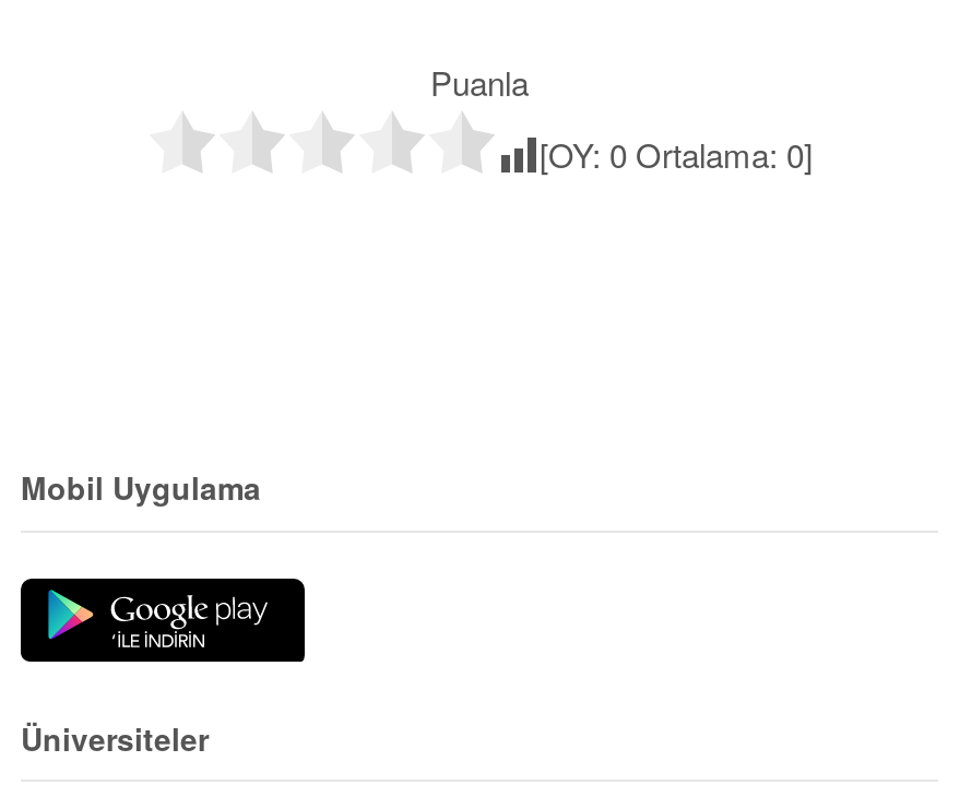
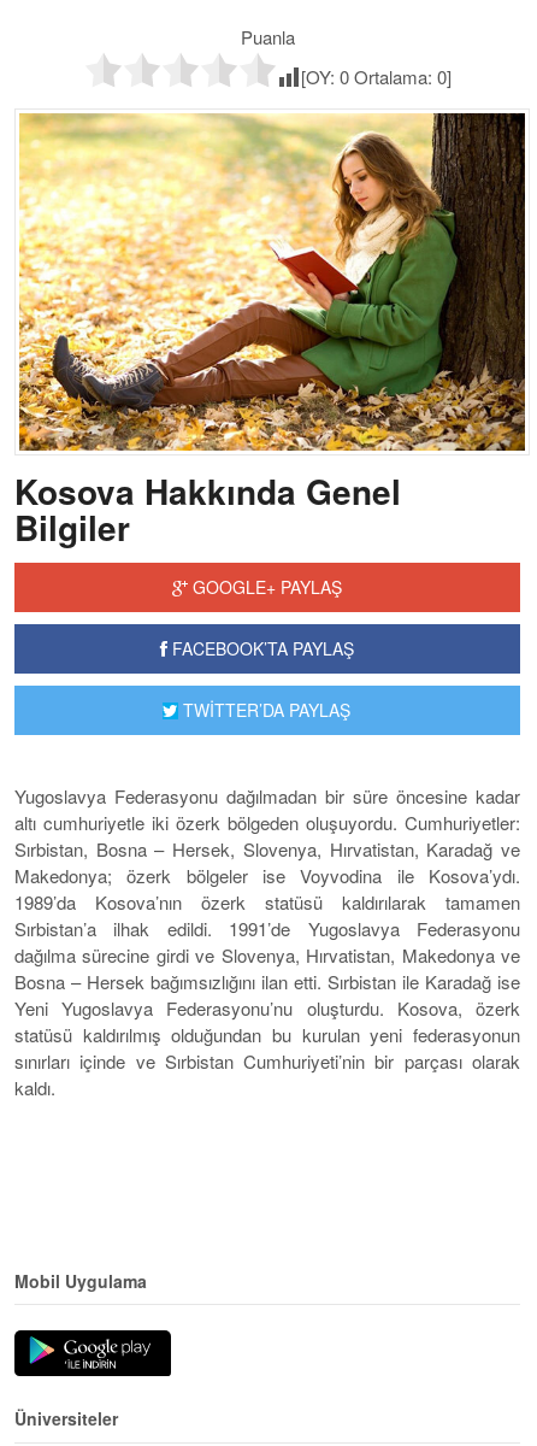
+ [image]
+ Kosova Hakkında Genel
+ Bilgiler
+ GOOGLE+ PAYLAŞ
+ FACEBOOK’TA PAYLAŞ
+ TWİTTER’DA PAYLAŞ
+ Yugoslavya Federasyonu dağılmadan bir süre öncesine kadar
+ altı cumhuriyetle iki özerk bölgeden oluşuyordu. Cumhuriyetler:
+ Sırbistan, Bosna – Hersek, Slovenya, Hırvatistan, Karadağ ve
+ Makedonya; özerk bölgeler ise Voyvodina ile Kosova’ydı.
+ 1989’da Kosova’nın özerk statüsü kaldırılarak tamamen
+ Sırbistan’a ilhak edildi. 1991’de Yugoslavya Federasyonu
+ dağılma sürecine girdi ve Slovenya, Hırvatistan, Makedonya ve
+ Bosna – Hersek bağımsızlığını ilan etti. Sırbistan ile Karadağ ise
+ Yeni Yugoslavya Federasyonu’nu oluşturdu. Kosova, özerk
+ statüsü kaldırılmış olduğundan bu kurulan yeni federasyonun
+ sınırları içinde ve Sırbistan Cumhuriyeti’nin bir parçası olarak
+ kaldı.
